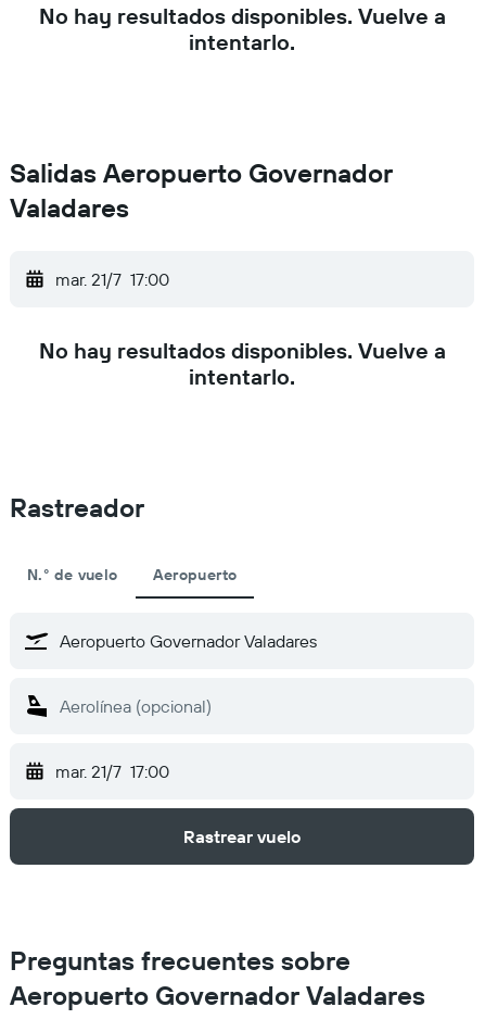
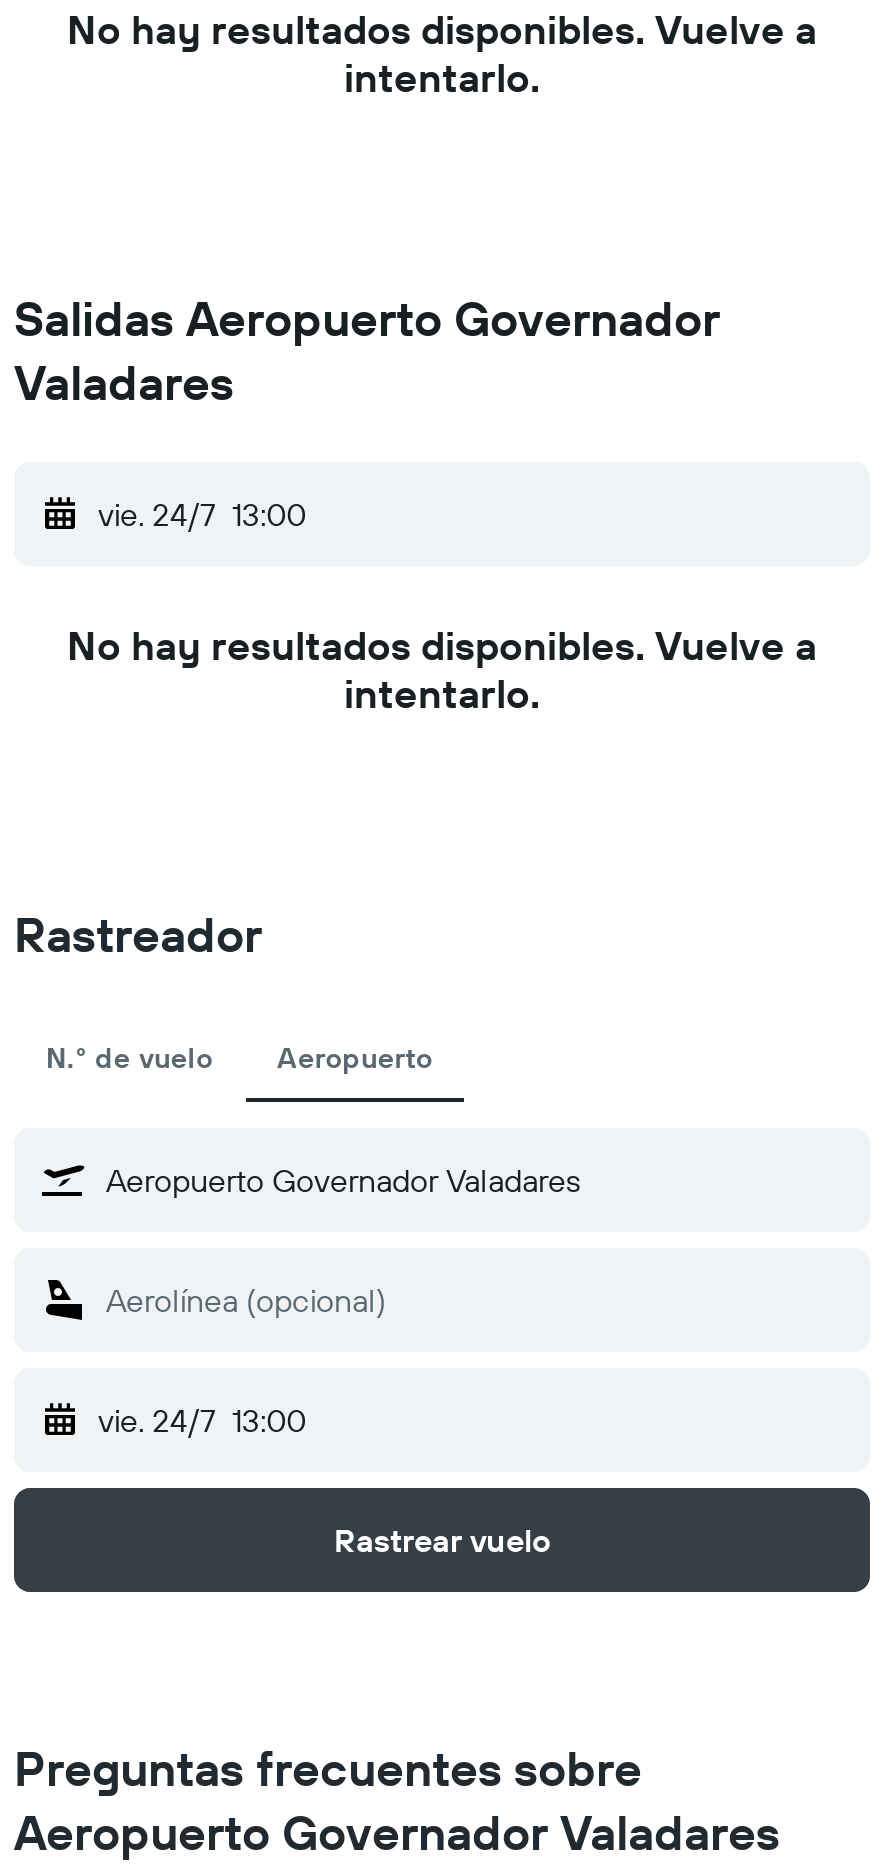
- mar. 21/7 17:00
+ vie. 24/7 13:00

- mar. 21/7 17:00
+ vie. 24/7 13:00
